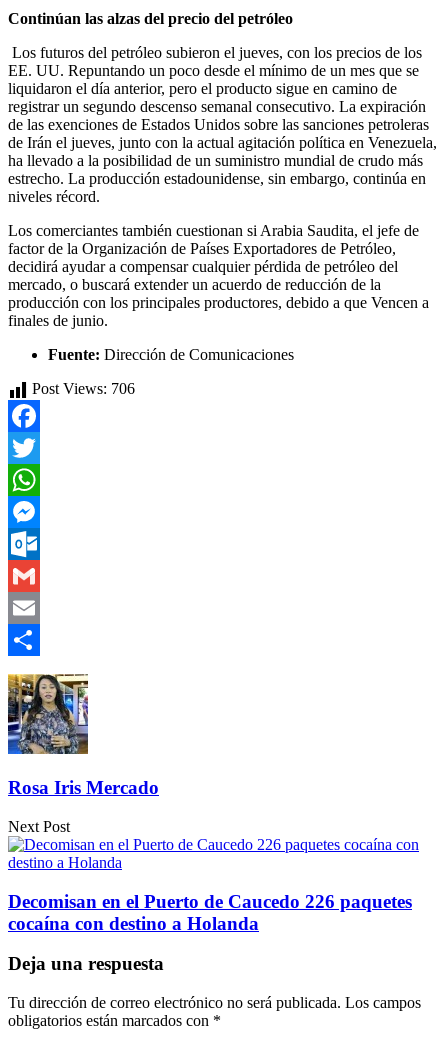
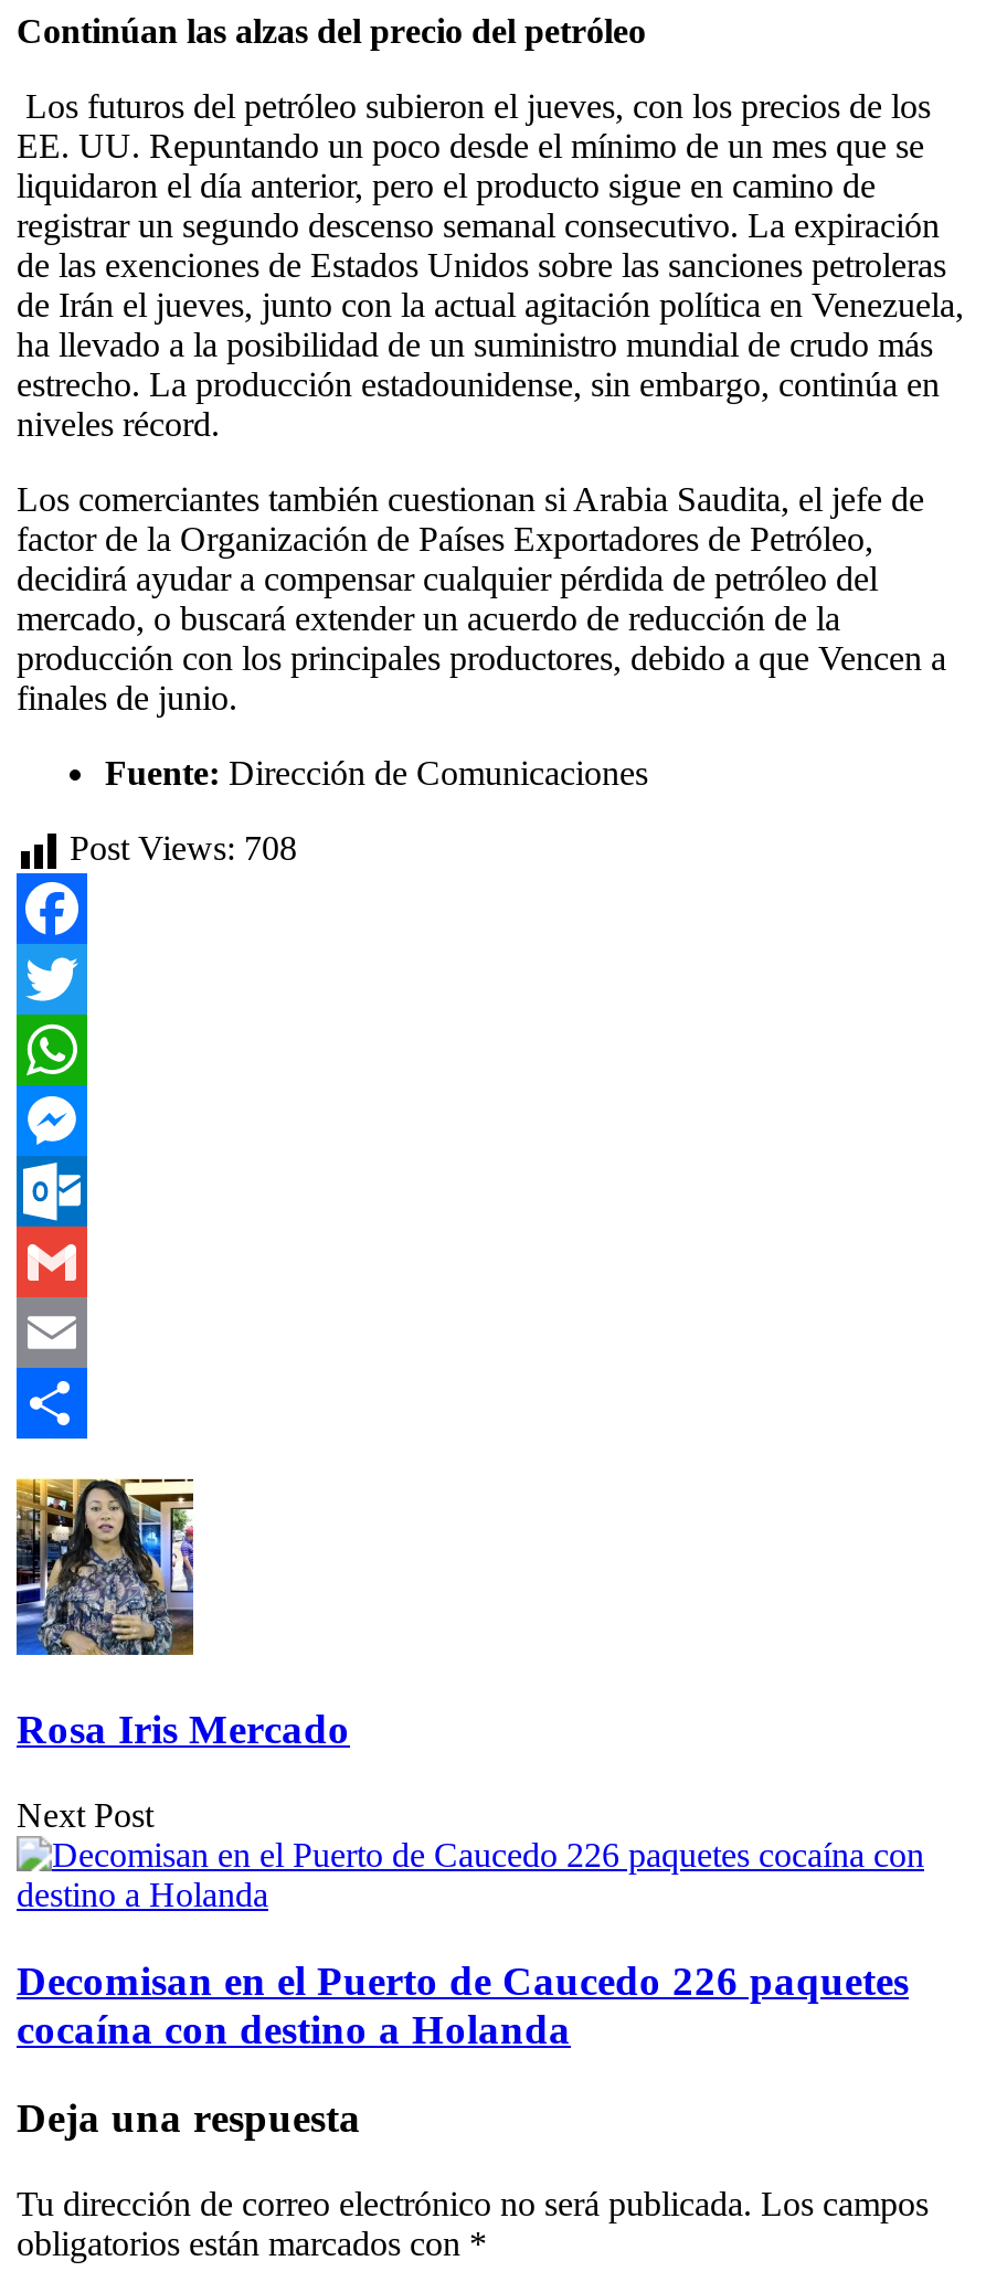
- Post Views: 706
+ Post Views: 708
